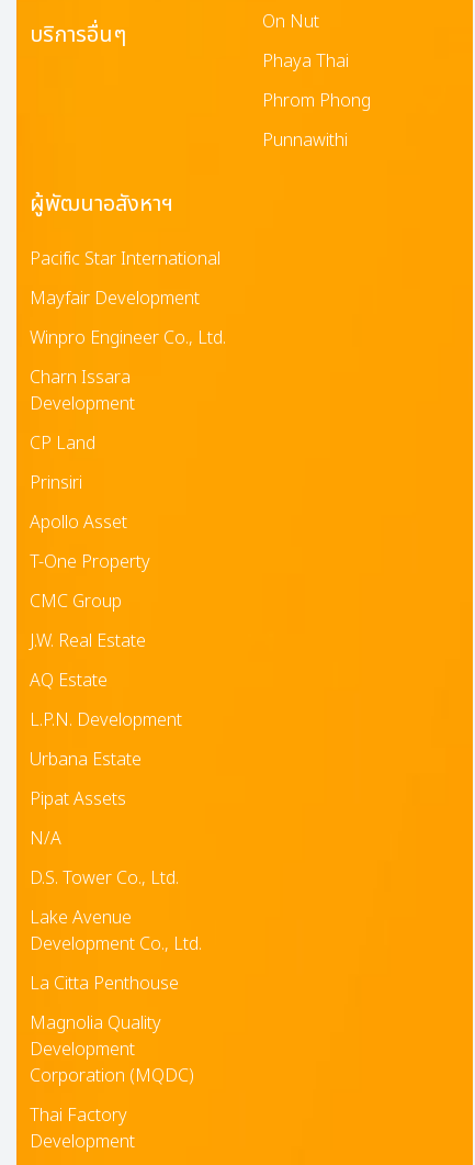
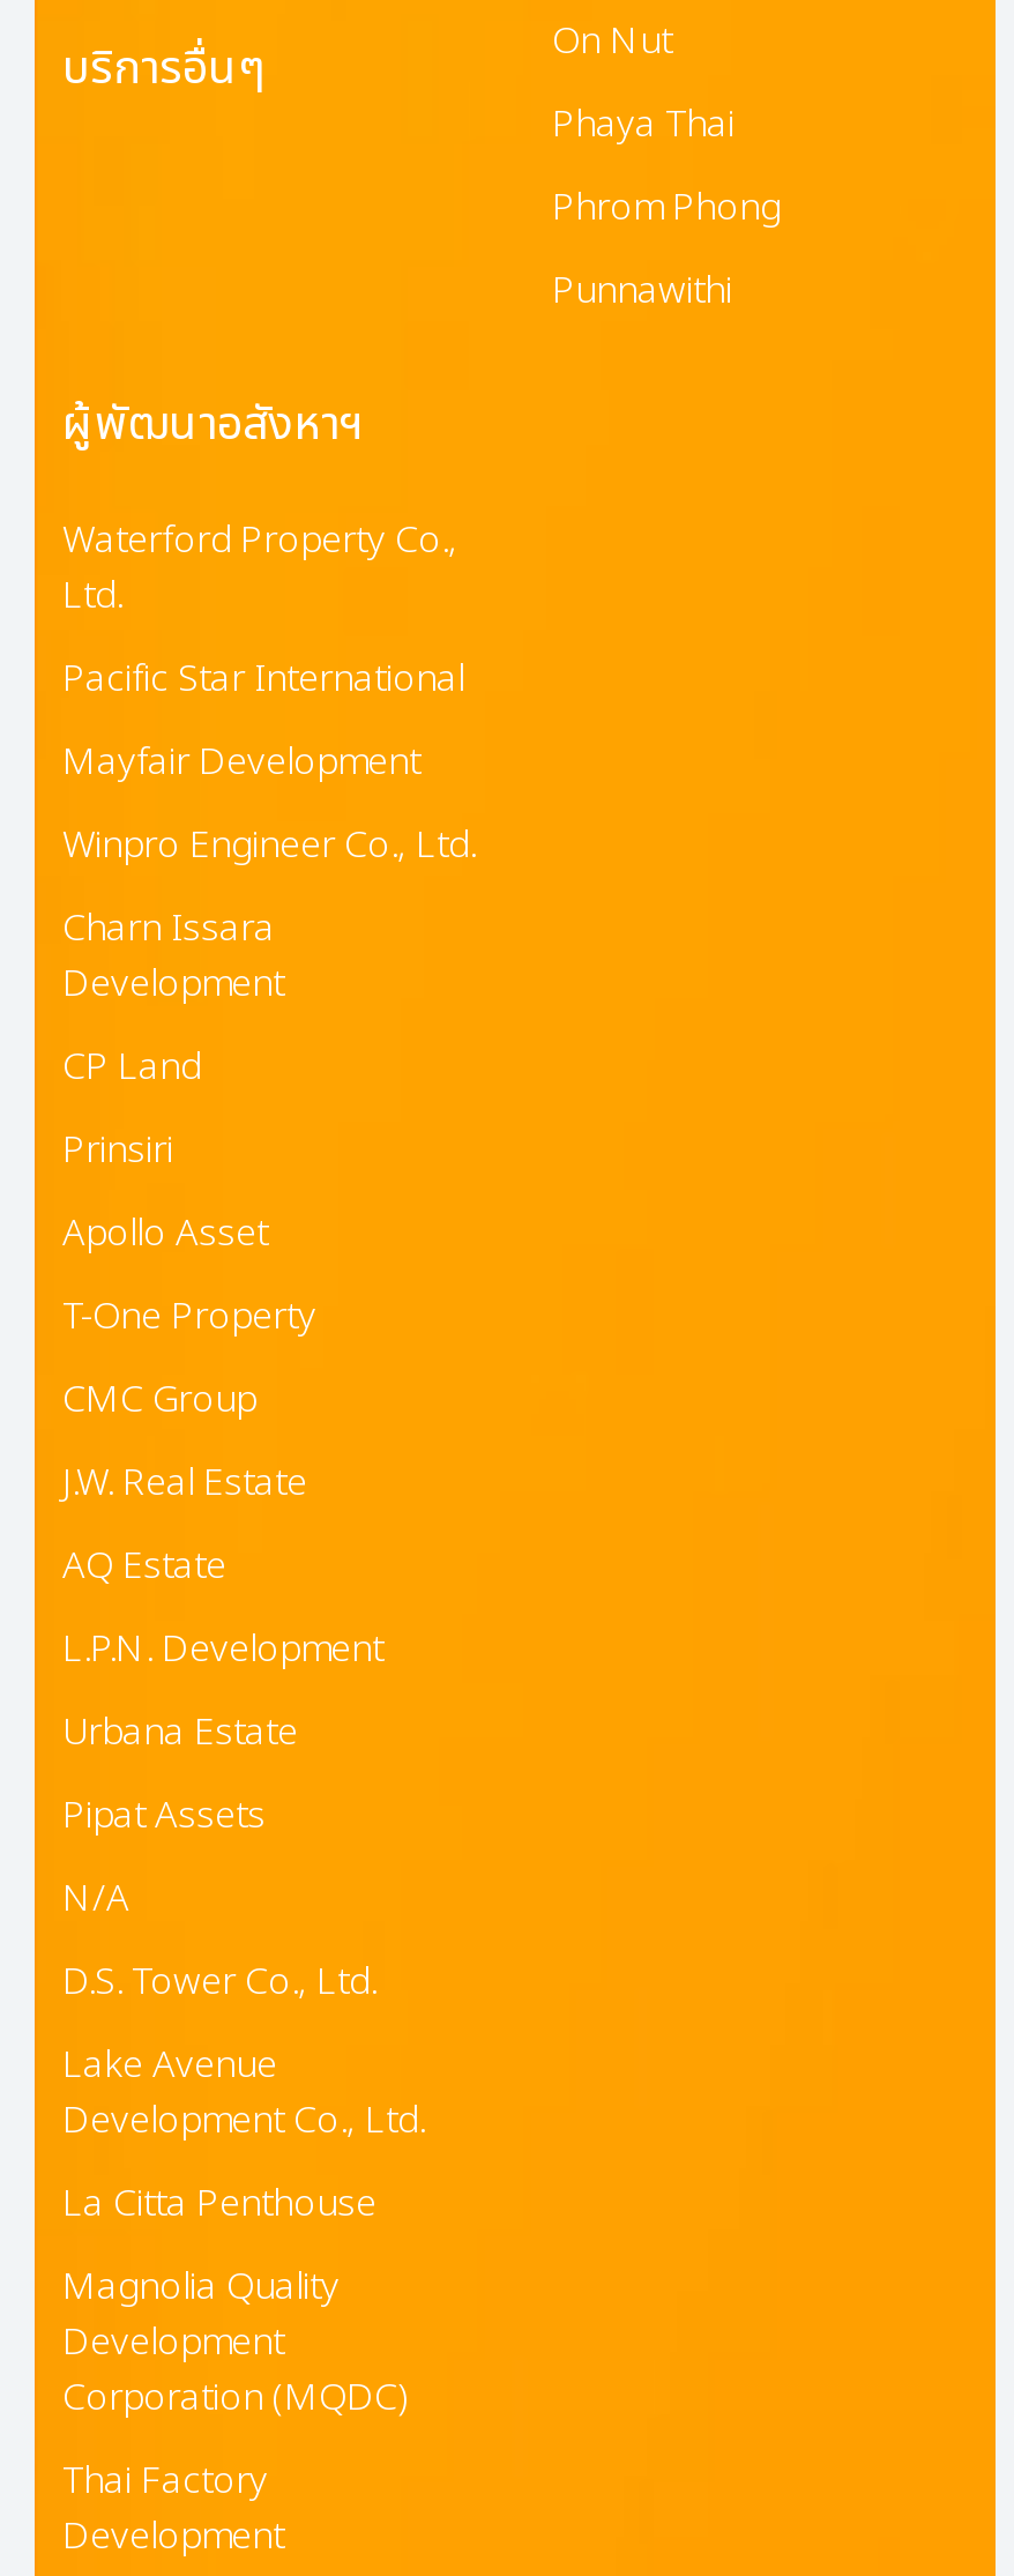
+ Waterford Property Co.,
+ Ltd.
